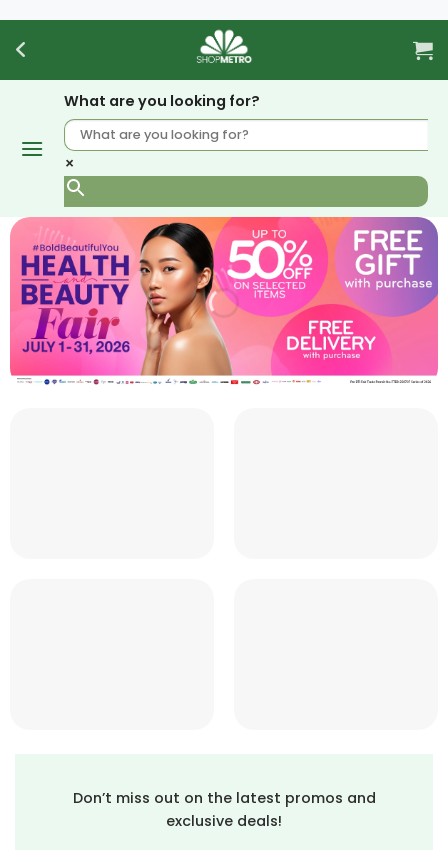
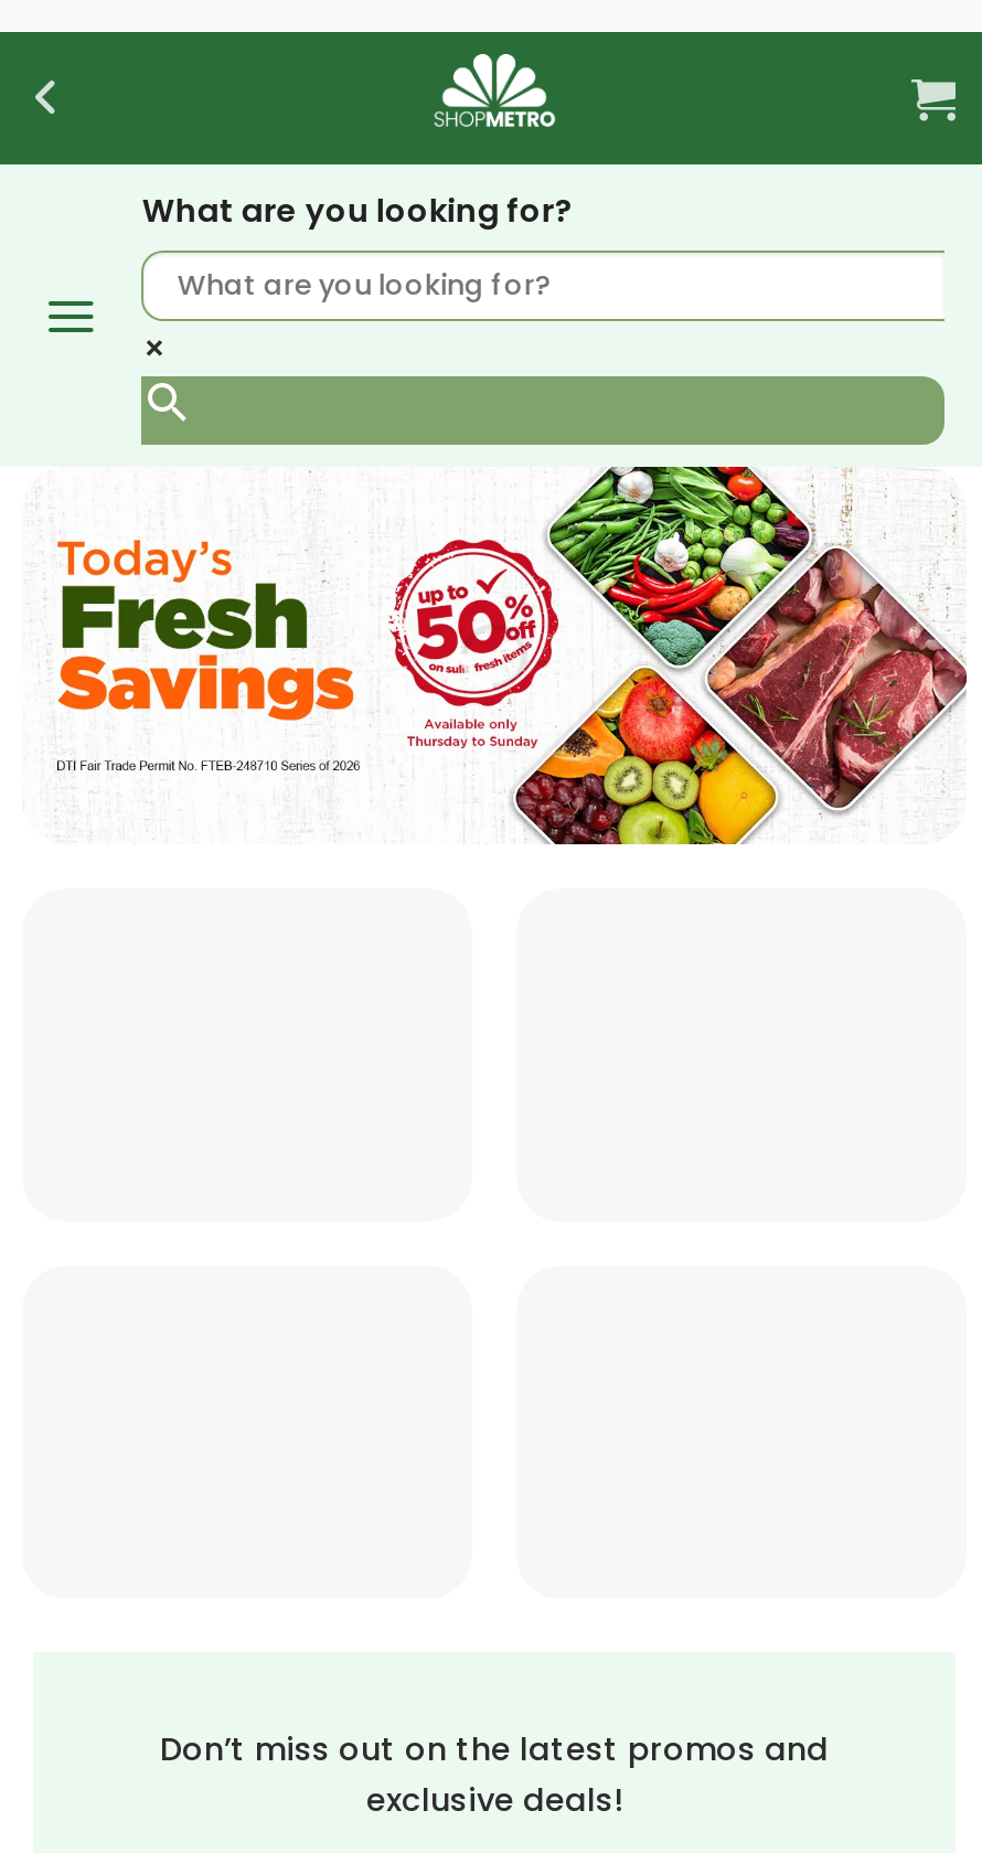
- [image]
+ [image]
